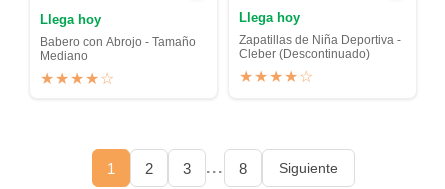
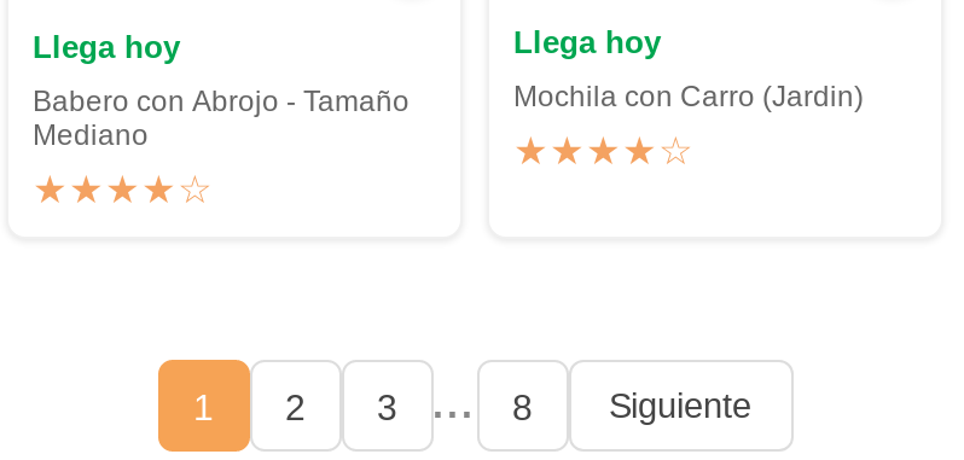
- Zapatillas de Niña Deportiva -
- Cleber (Descontinuado)
+ Mochila con Carro (Jardin)
